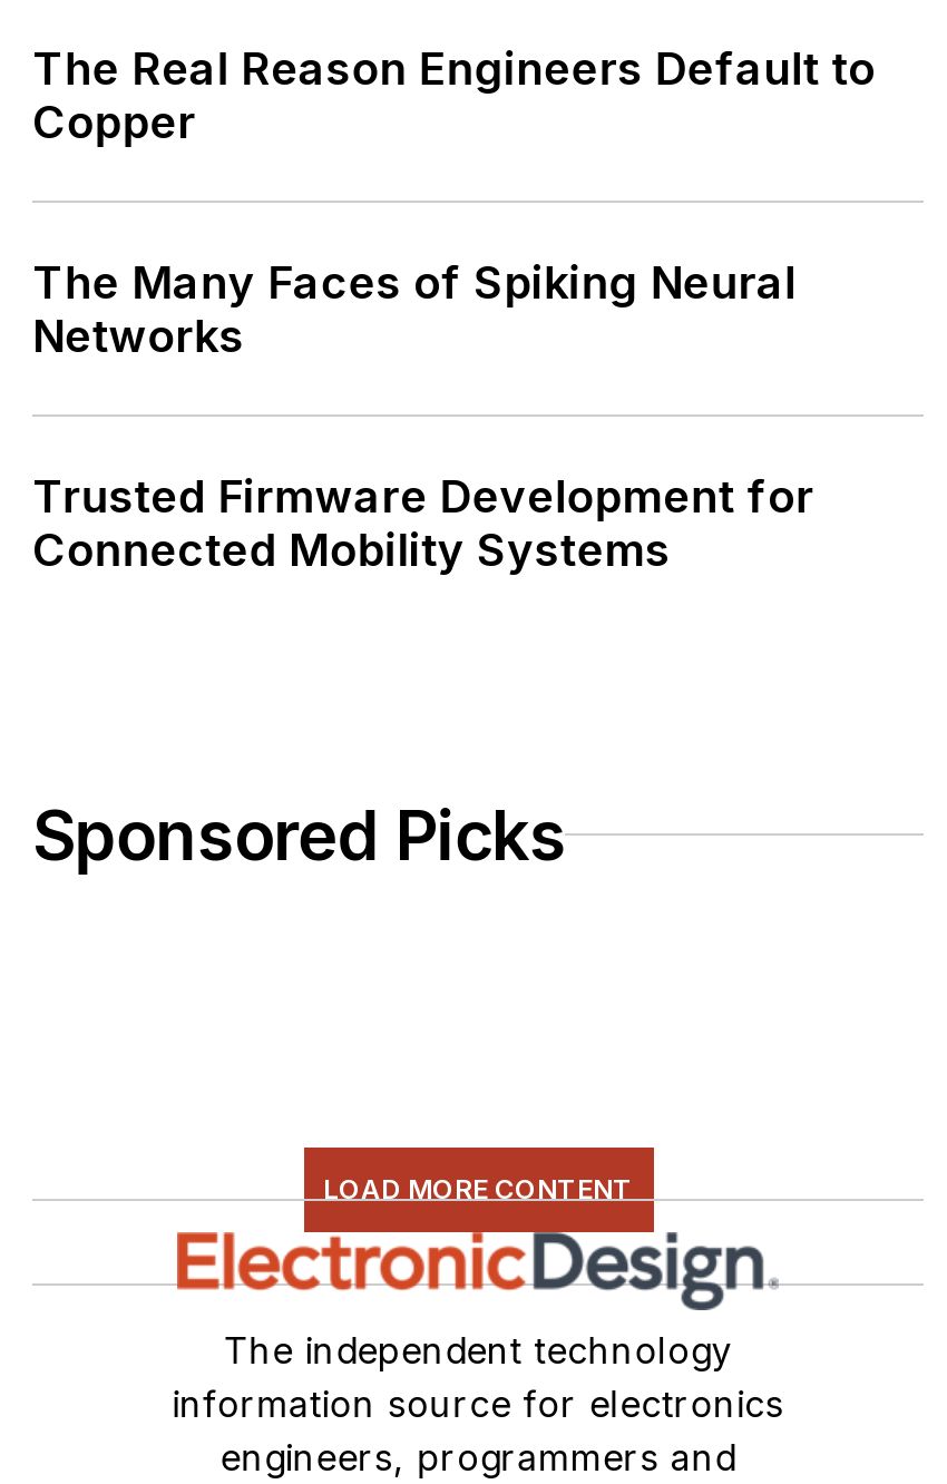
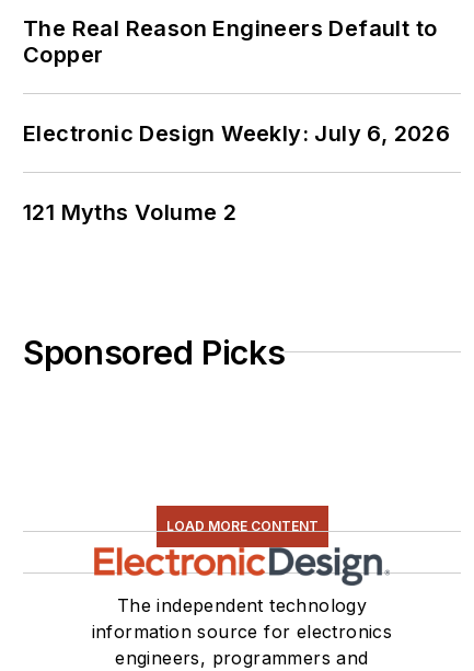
- The Many Faces of Spiking Neural
- Networks
+ Electronic Design Weekly: July 6, 2026

- Trusted Firmware Development for
- Connected Mobility Systems
+ 121 Myths Volume 2
